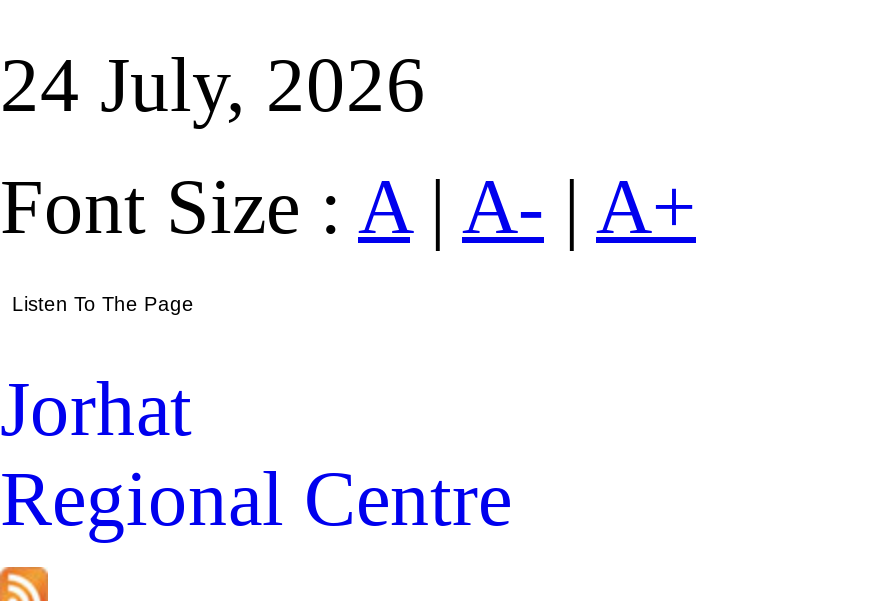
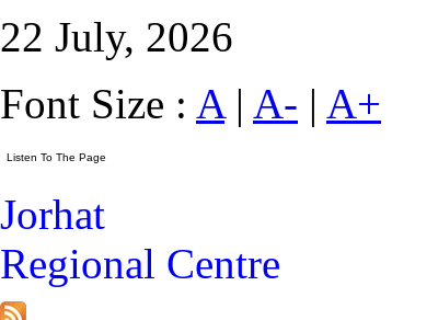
- 24 July, 2026
+ 22 July, 2026
